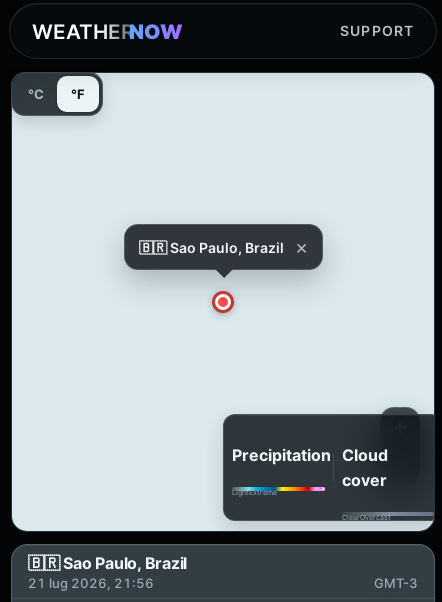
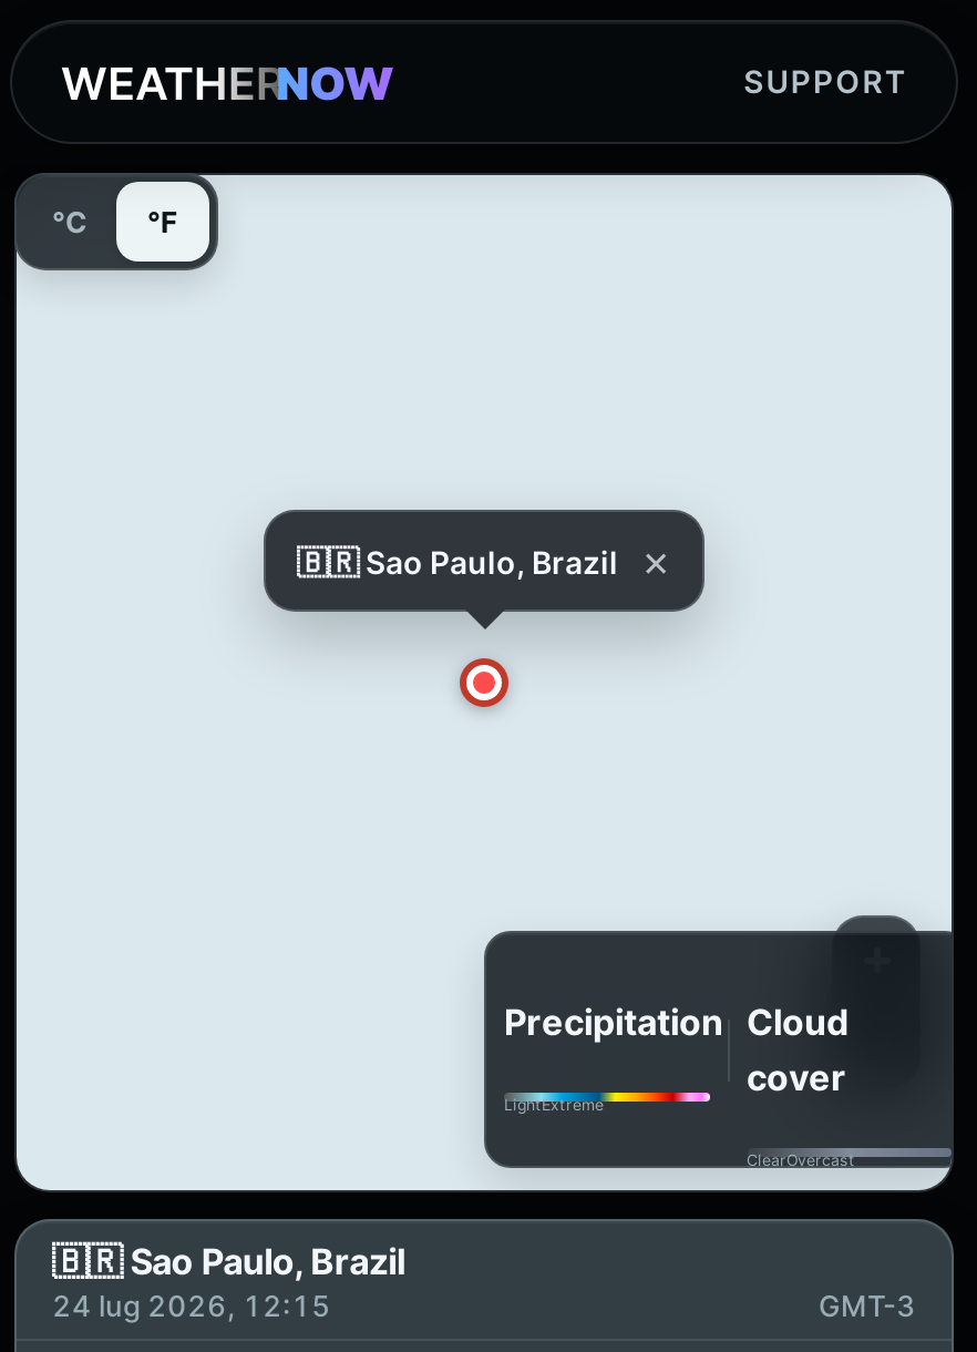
- 21 lug 2026, 21:56
+ 24 lug 2026, 12:15
